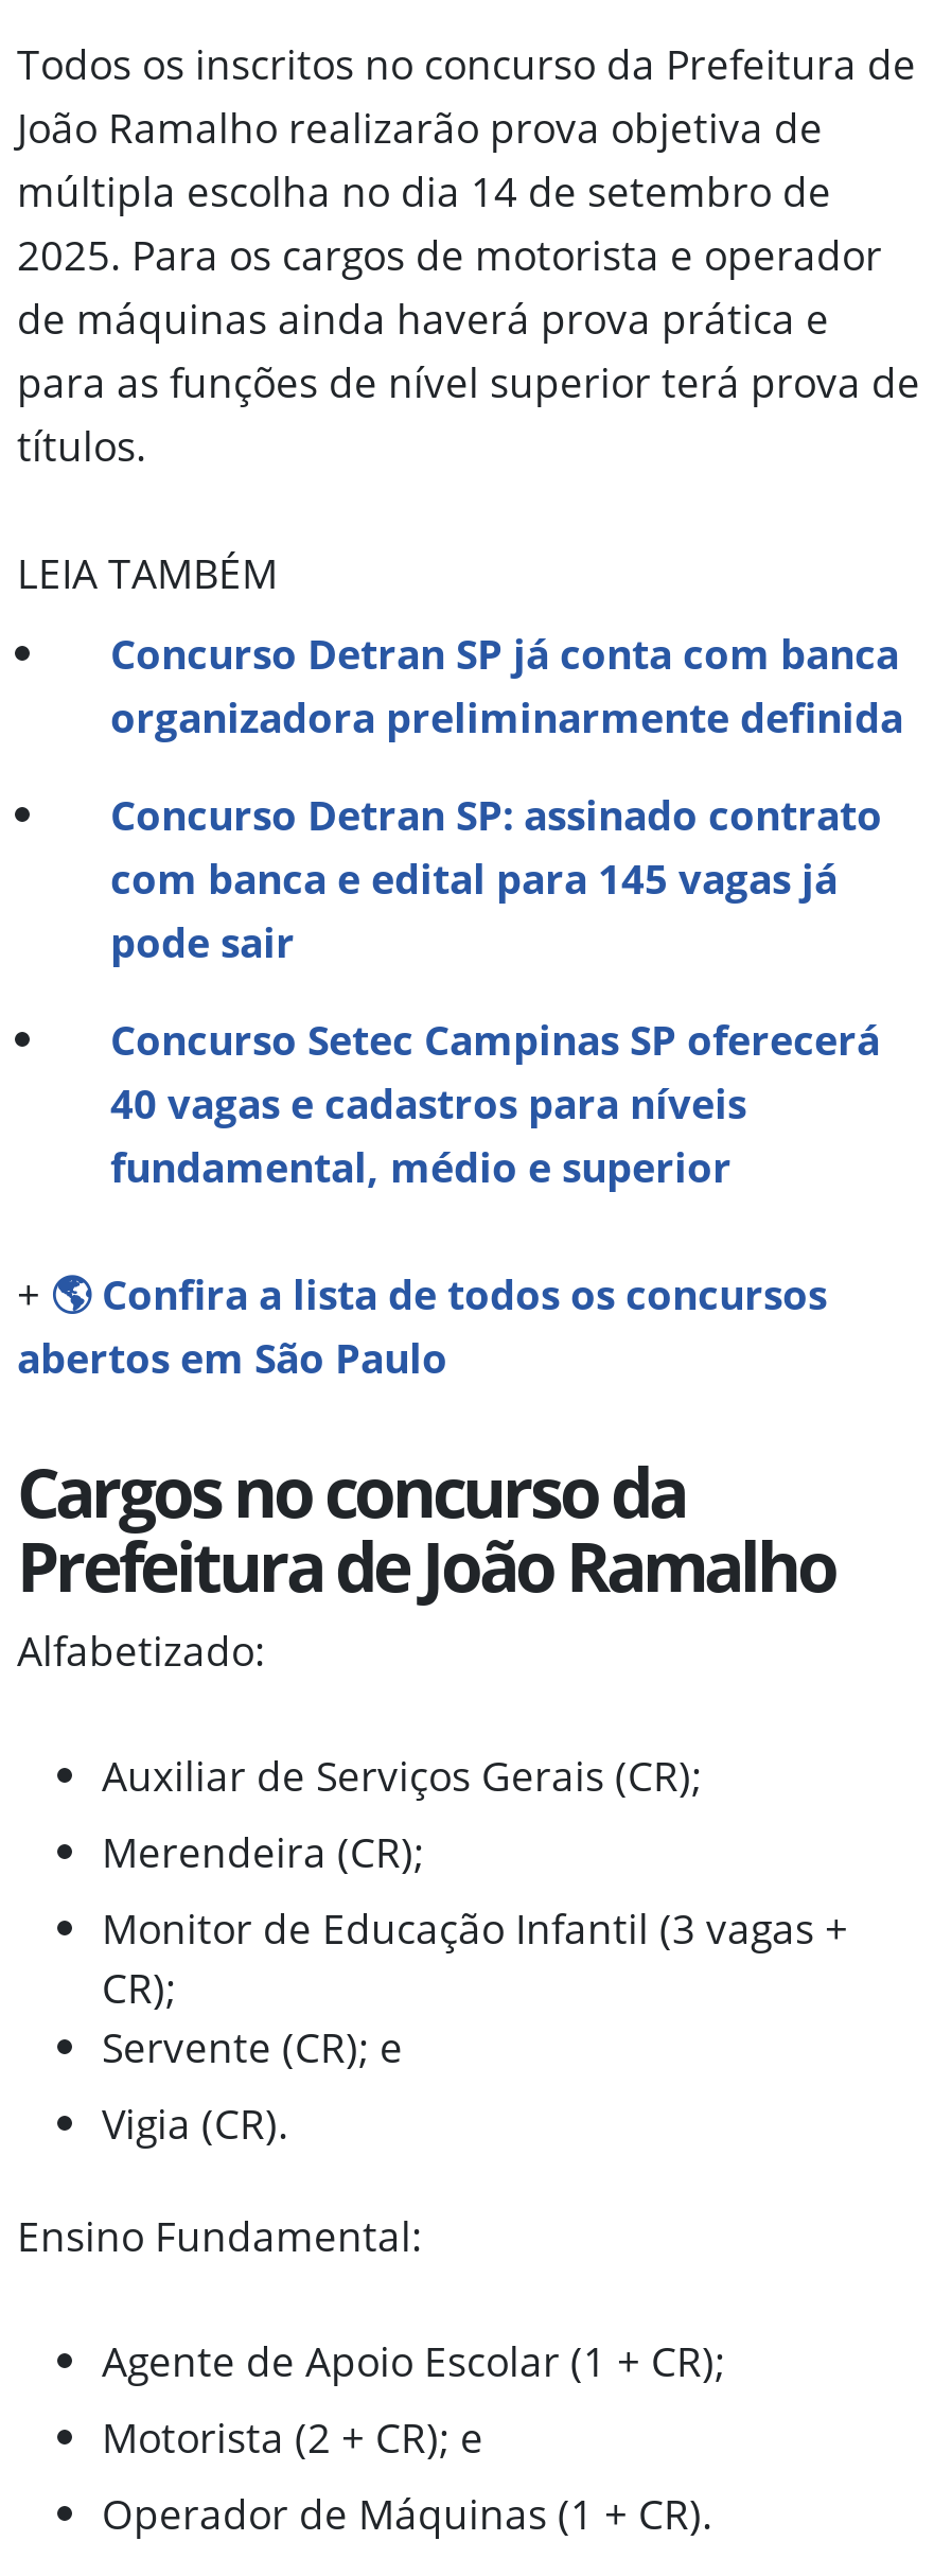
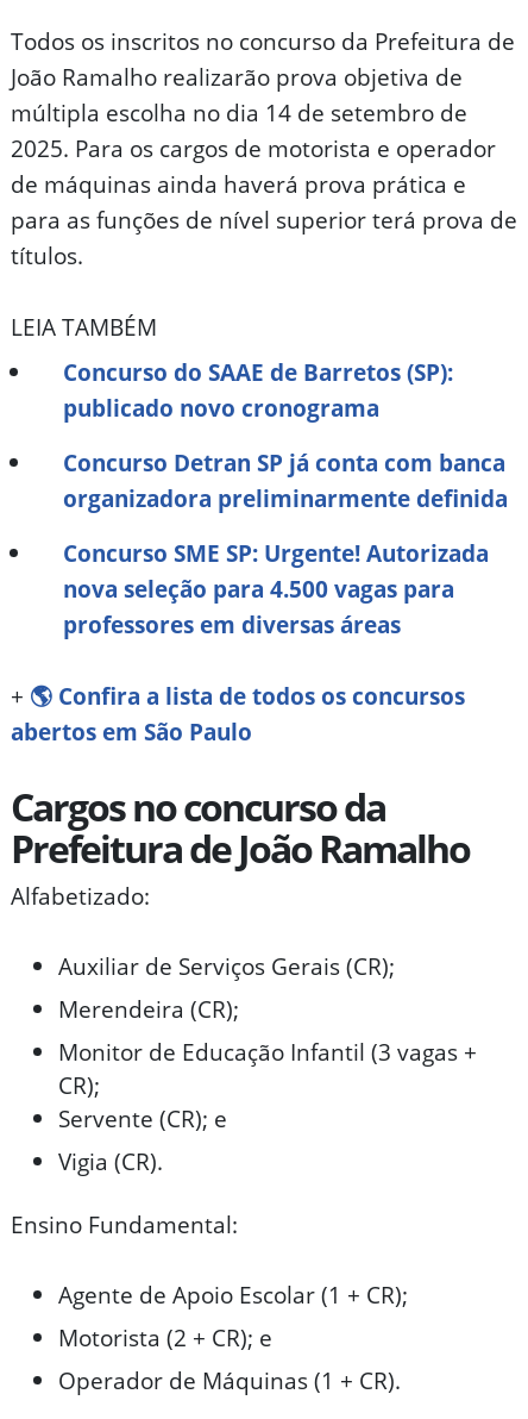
+ Concurso do SAAE de Barretos (SP):
+ publicado novo cronograma

moved down: Concurso Detran SP já conta com banca | organizadora preliminarmente definida

- Concurso Detran SP: assinado contrato
- com banca e edital para 145 vagas já
- pode sair
- Concurso Setec Campinas SP oferecerá
- 40 vagas e cadastros para níveis
- fundamental, médio e superior
+ Concurso SME SP: Urgente! Autorizada
+ nova seleção para 4.500 vagas para
+ professores em diversas áreas
